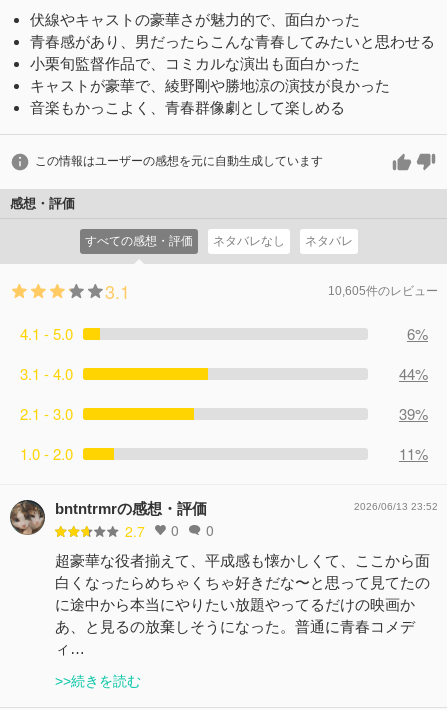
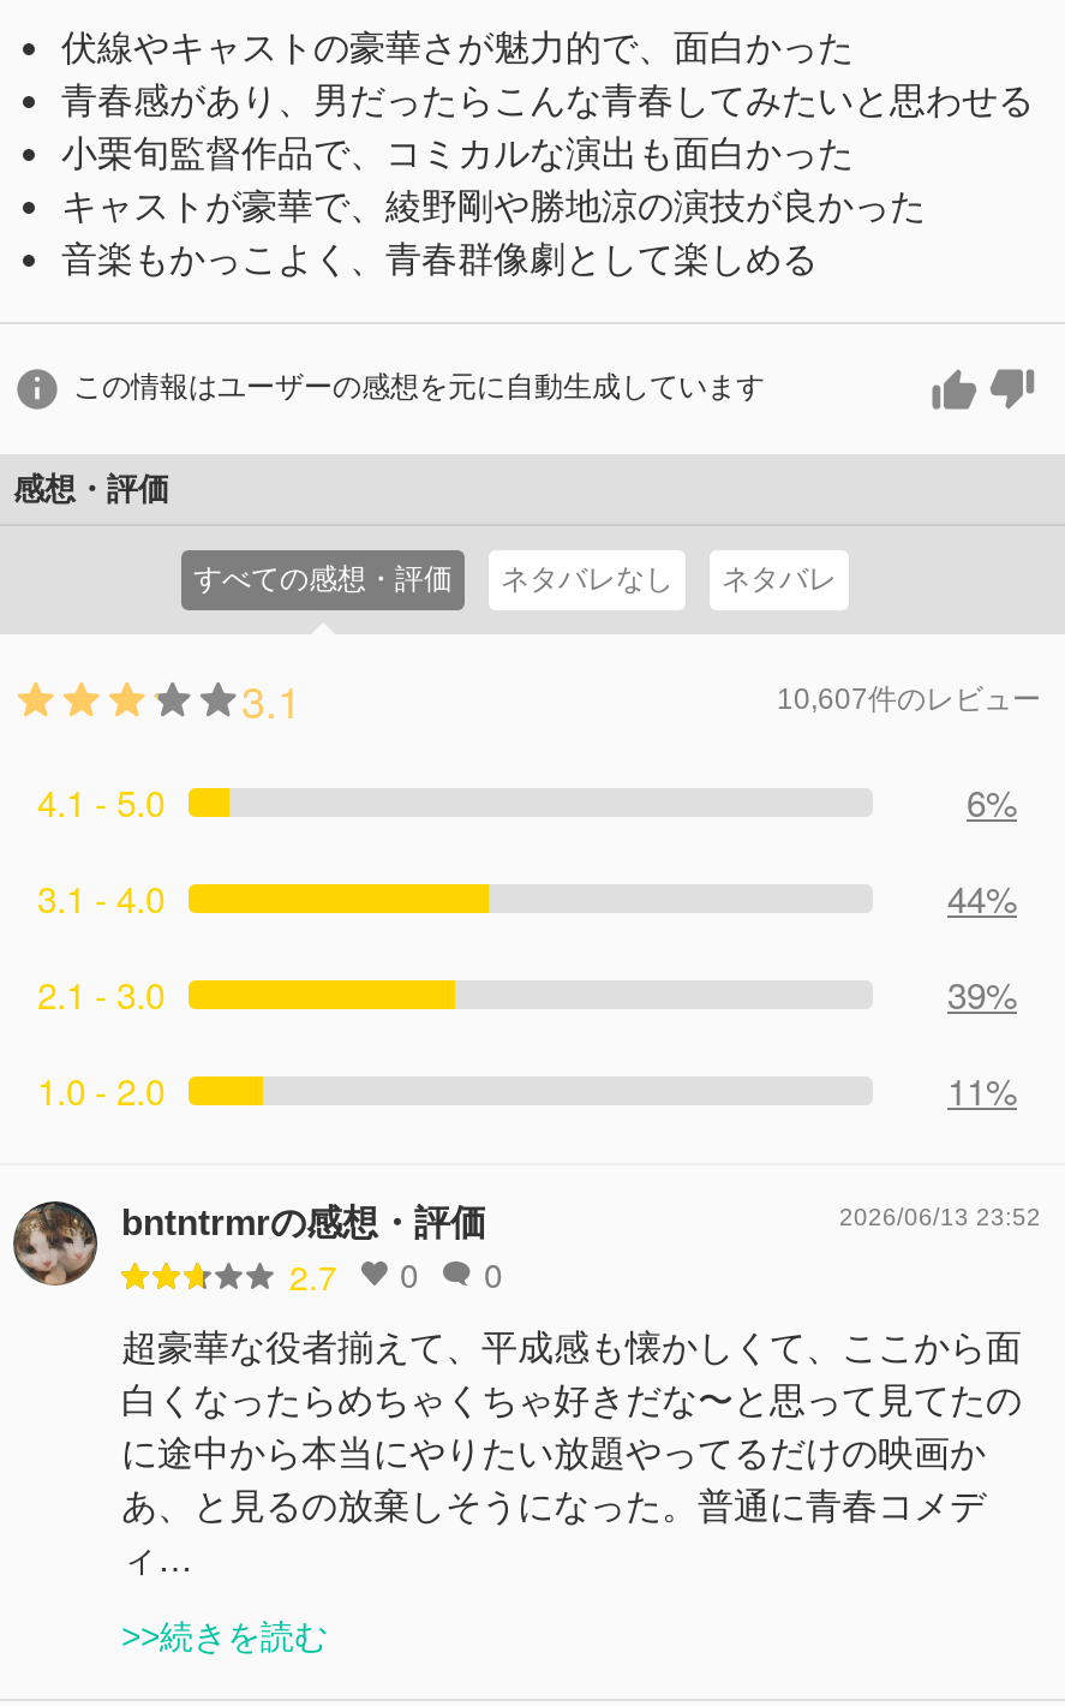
- 10,605件のレビュー
+ 10,607件のレビュー
